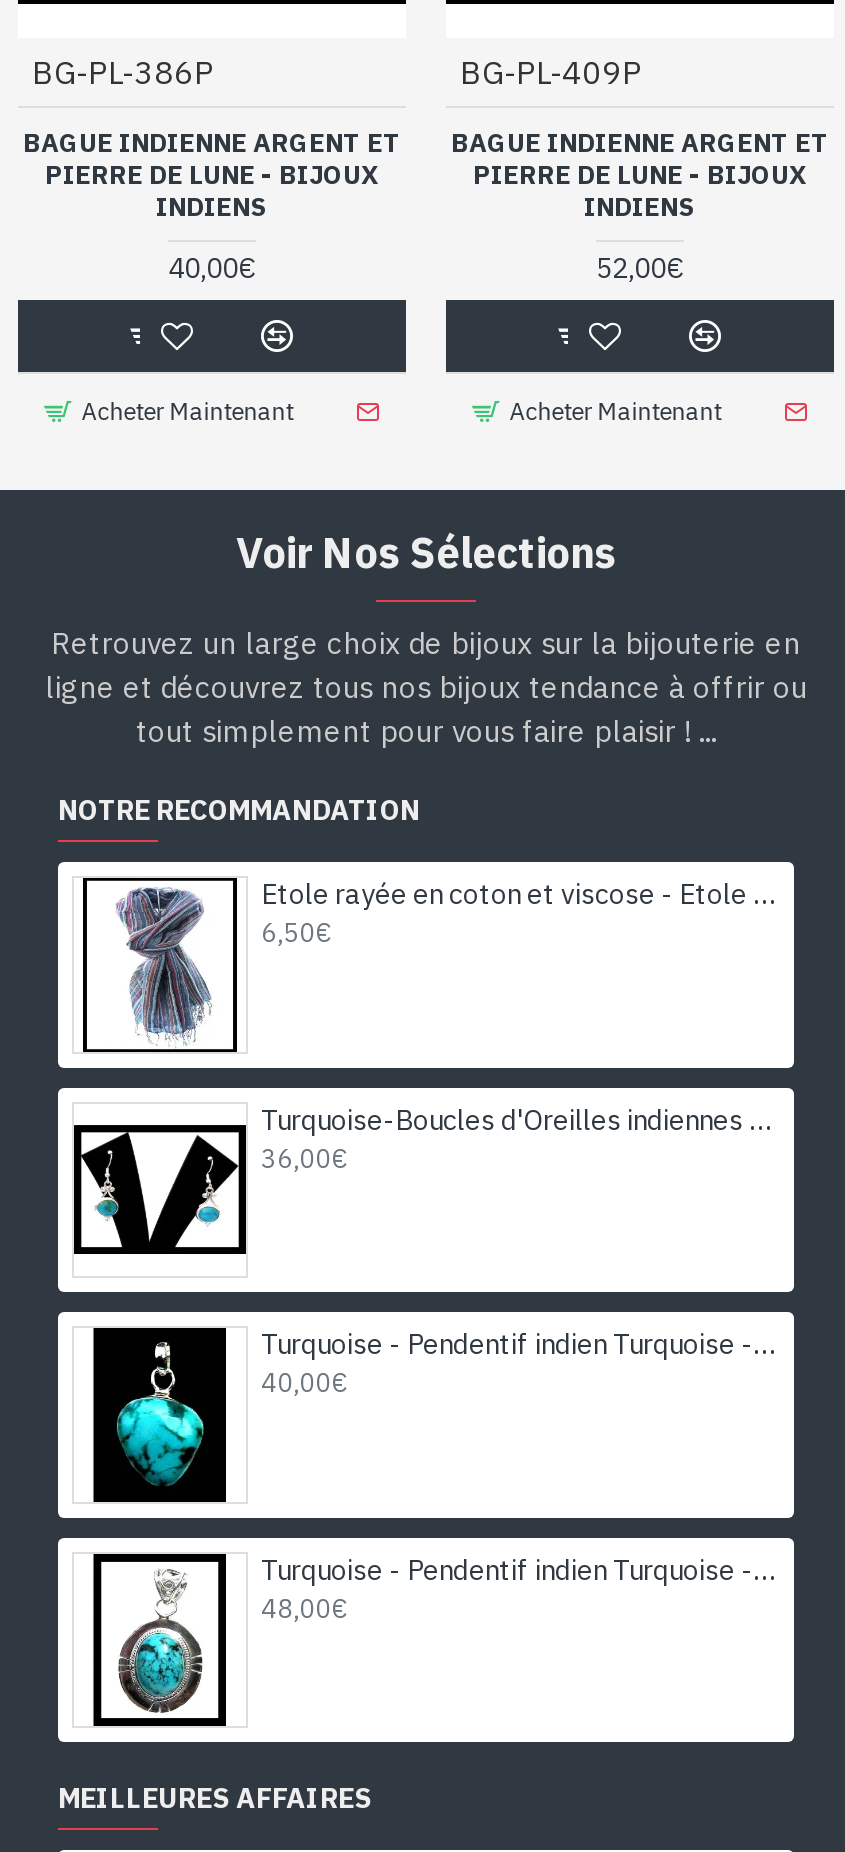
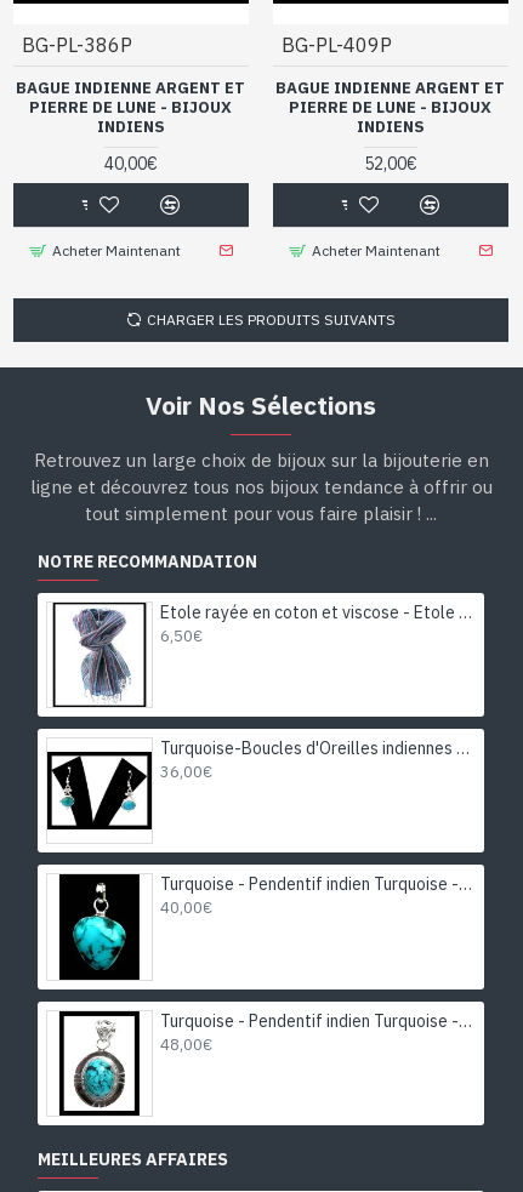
+ CHARGER LES PRODUITS SUIVANTS
